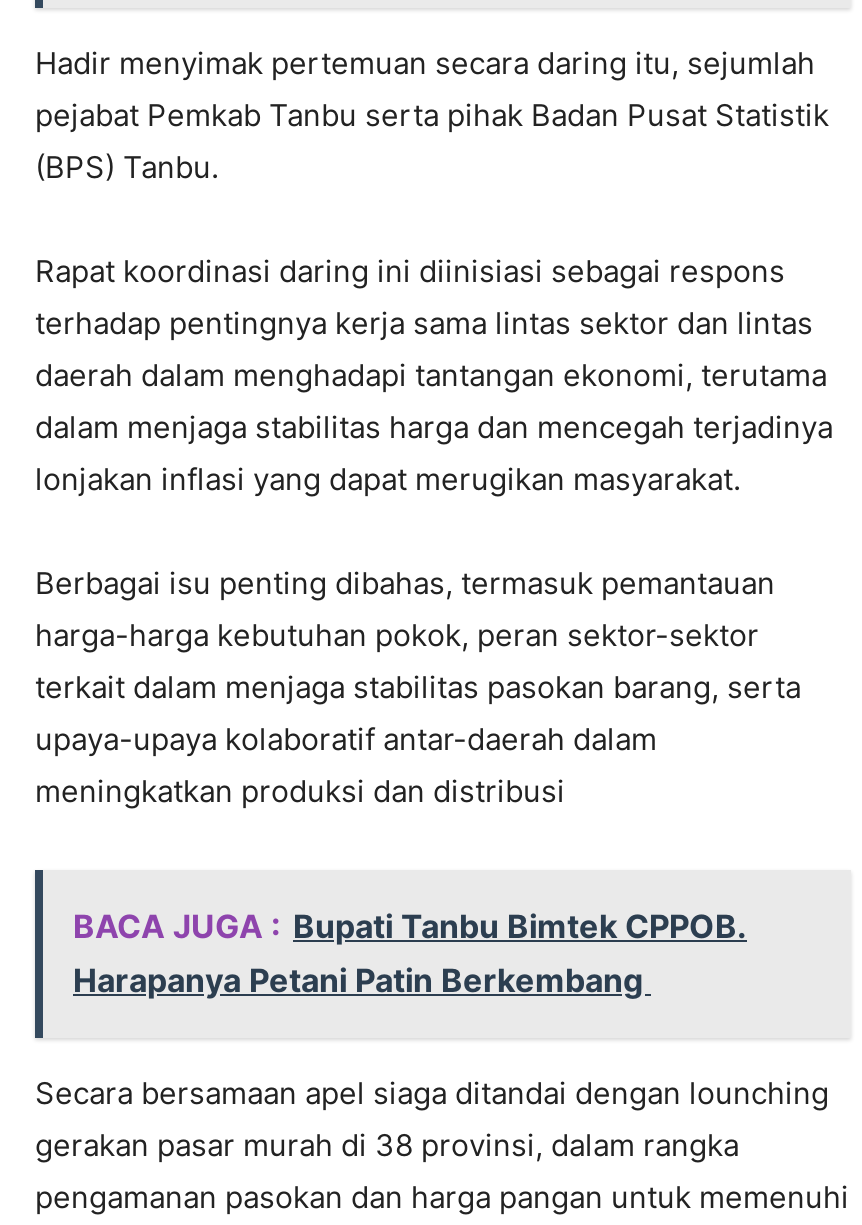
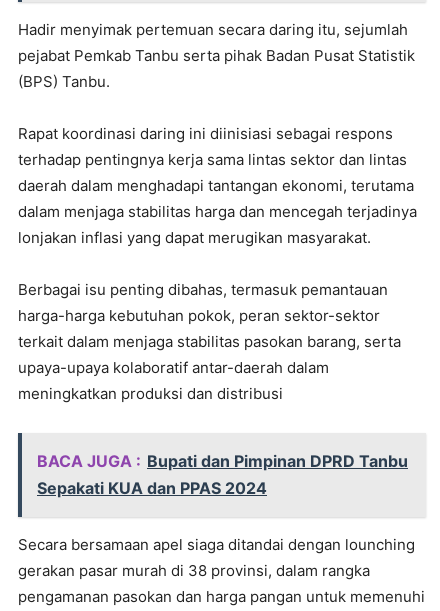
- BACA JUGA : Bupati Tanbu Bimtek CPPOB.
- Harapanya Petani Patin Berkembang
+ BACA JUGA : Bupati dan Pimpinan DPRD Tanbu
+ Sepakati KUA dan PPAS 2024
